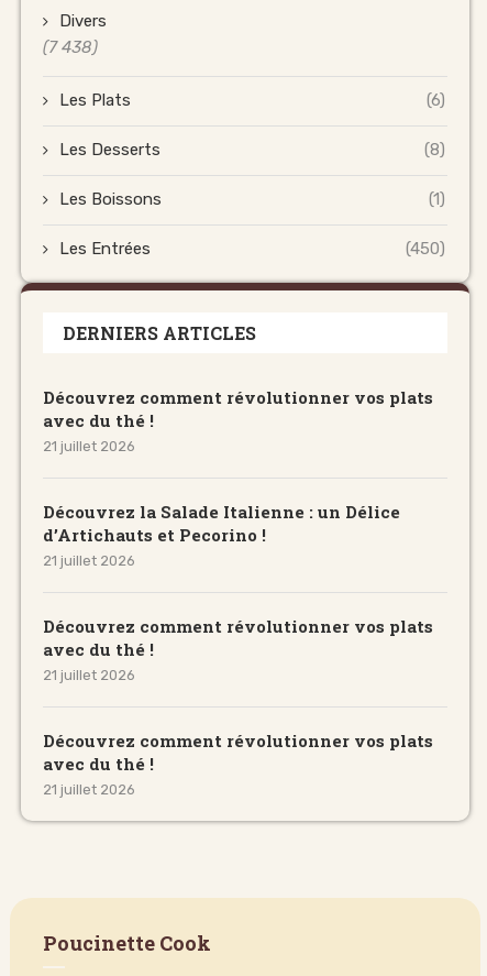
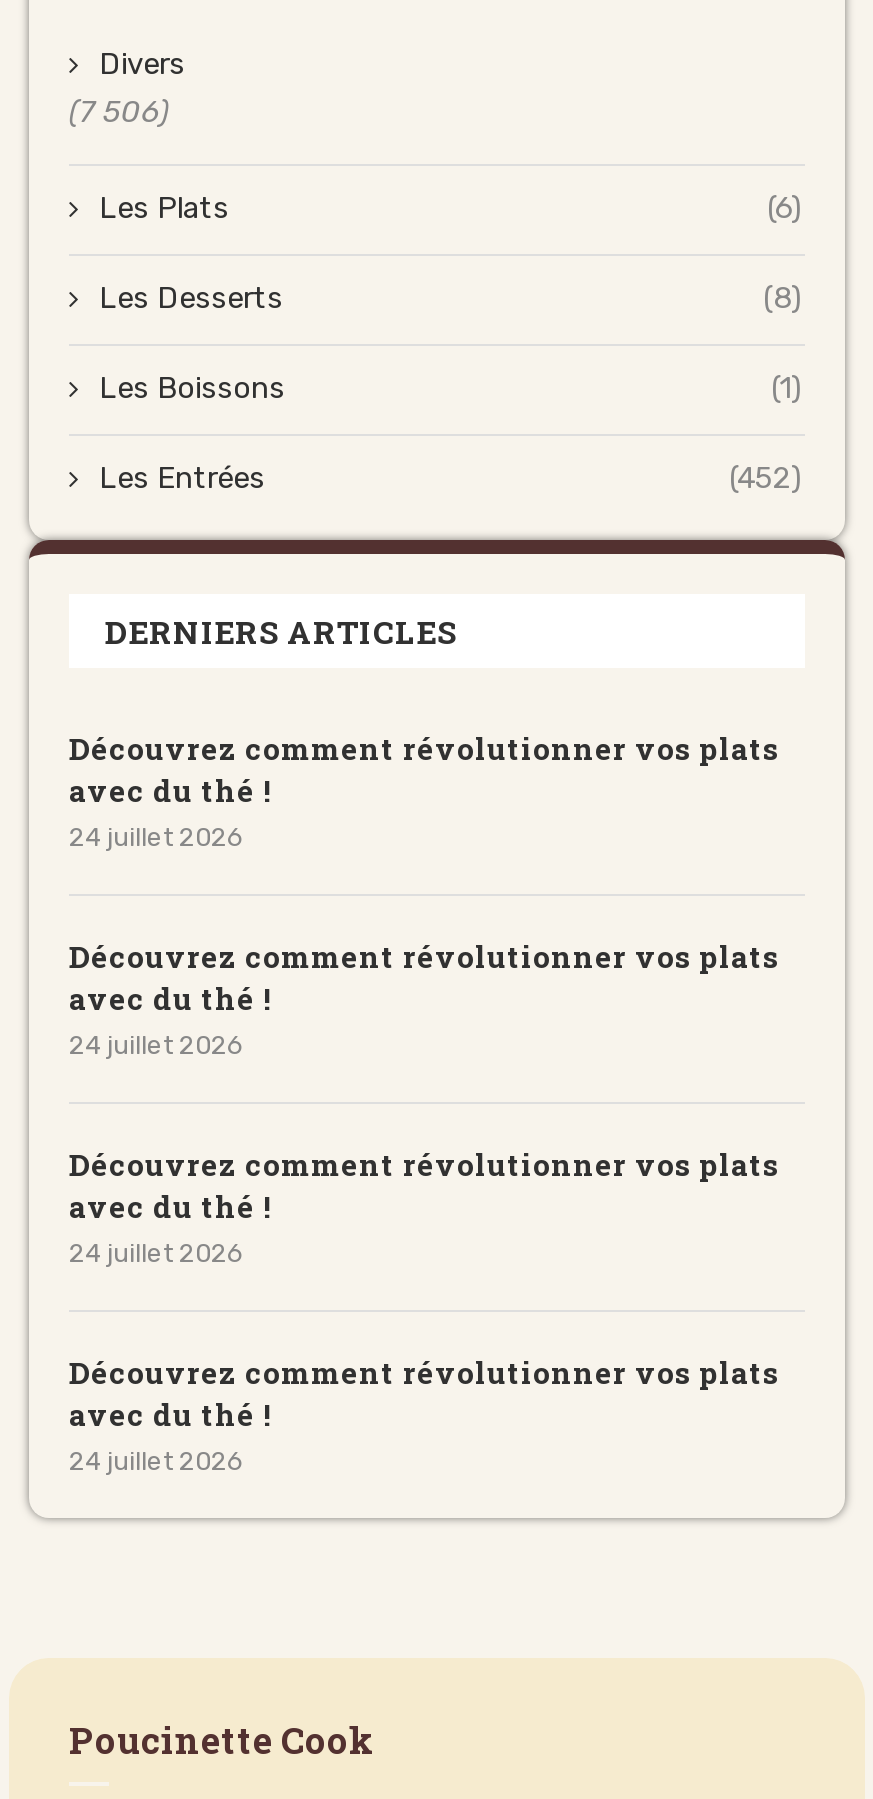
- (7 438)
+ (7 506)

- (450)
+ (452)

- 21 juillet 2026
- Découvrez la Salade Italienne : un Délice
- d’Artichauts et Pecorino !
- 21 juillet 2026
+ 24 juillet 2026

moved up: Découvrez comment révolutionner vos plats | avec du thé !

- 21 juillet 2026
+ 24 juillet 2026

moved up: Découvrez comment révolutionner vos plats | avec du thé !

- 21 juillet 2026
+ 24 juillet 2026
+ Découvrez comment révolutionner vos plats
+ avec du thé !
+ 24 juillet 2026
